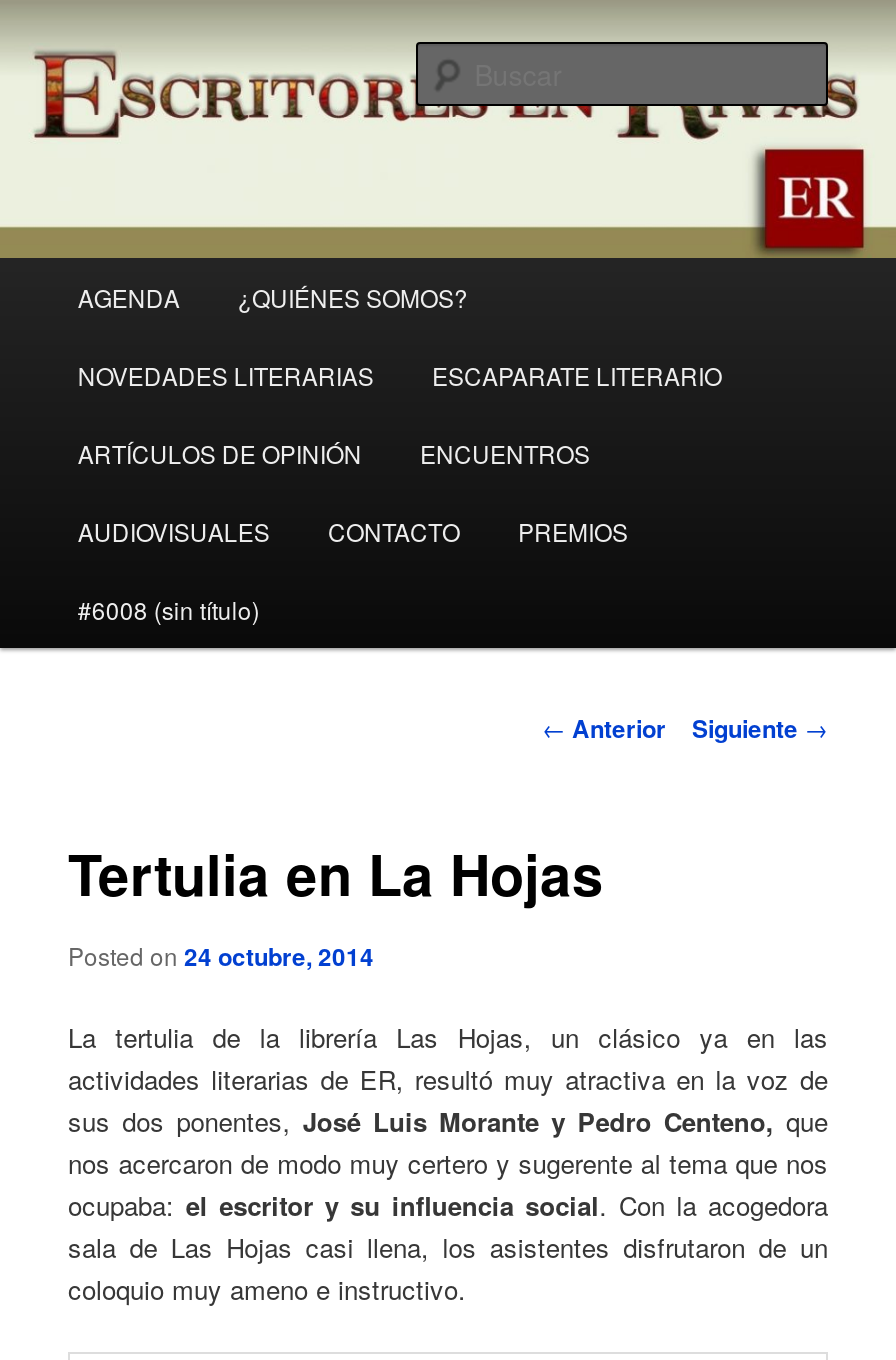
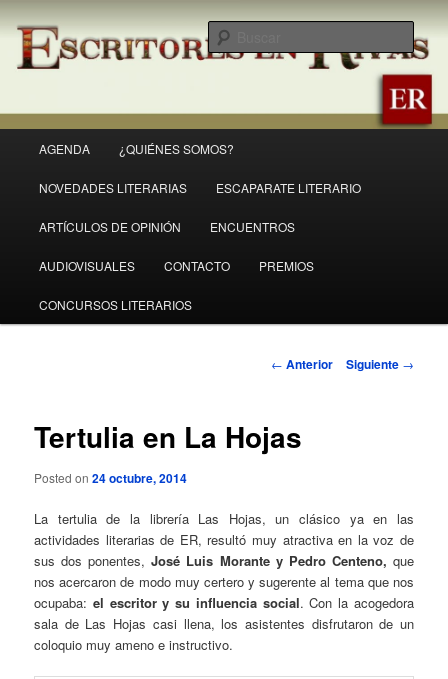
- #6008 (sin título)
+ CONCURSOS LITERARIOS
